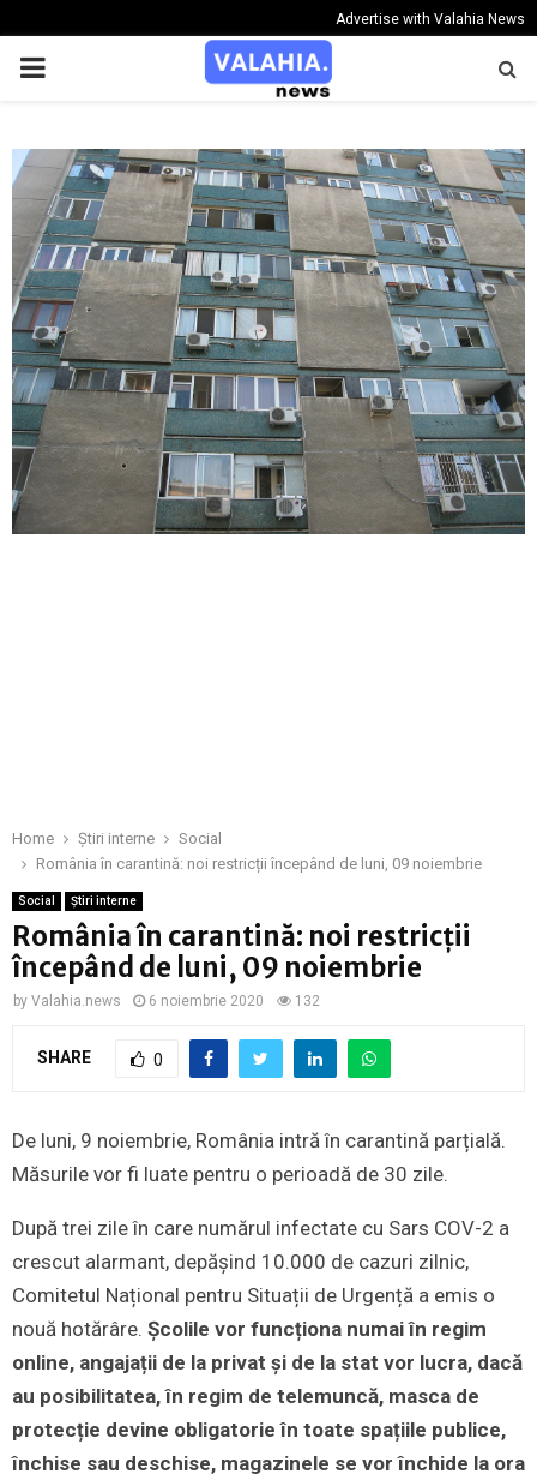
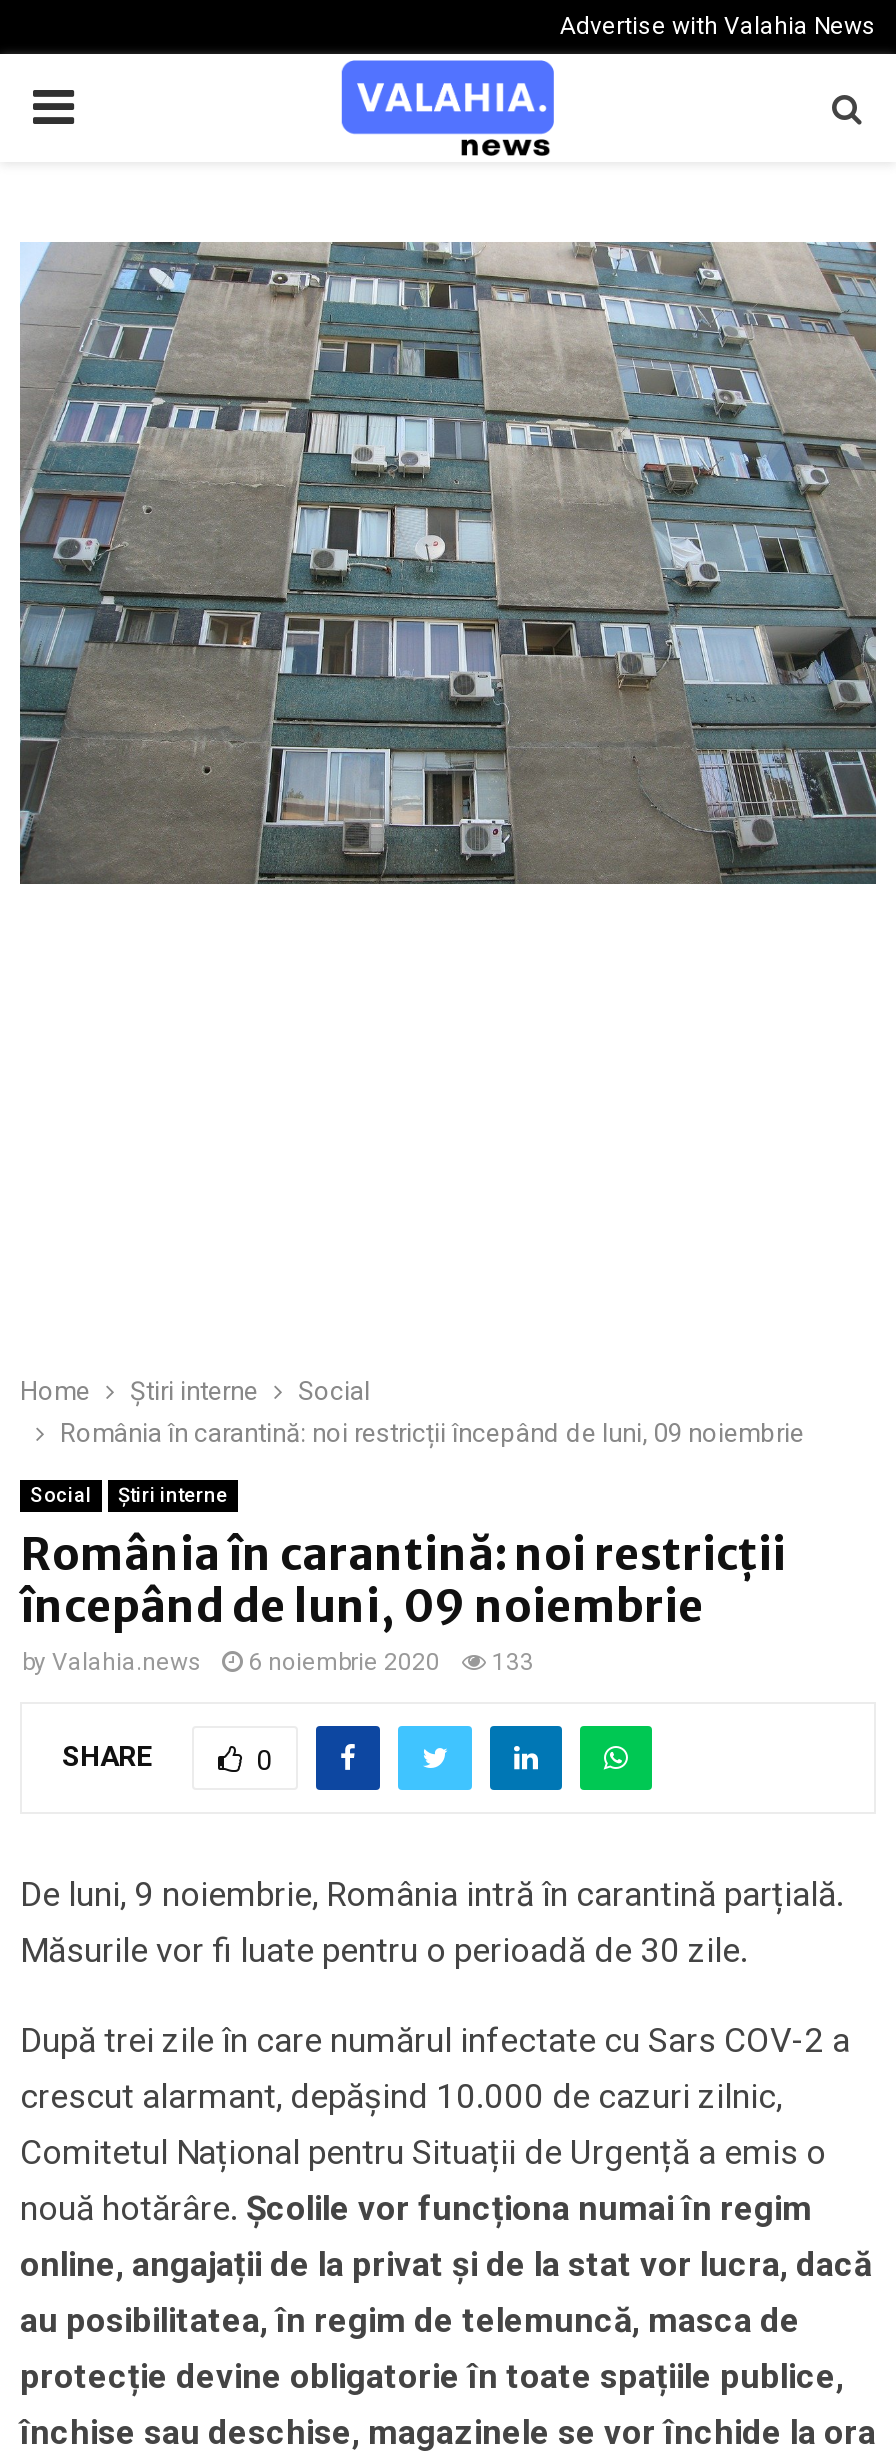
- by Valahia.news 6 noiembrie 2020 132
+ by Valahia.news 6 noiembrie 2020 133
